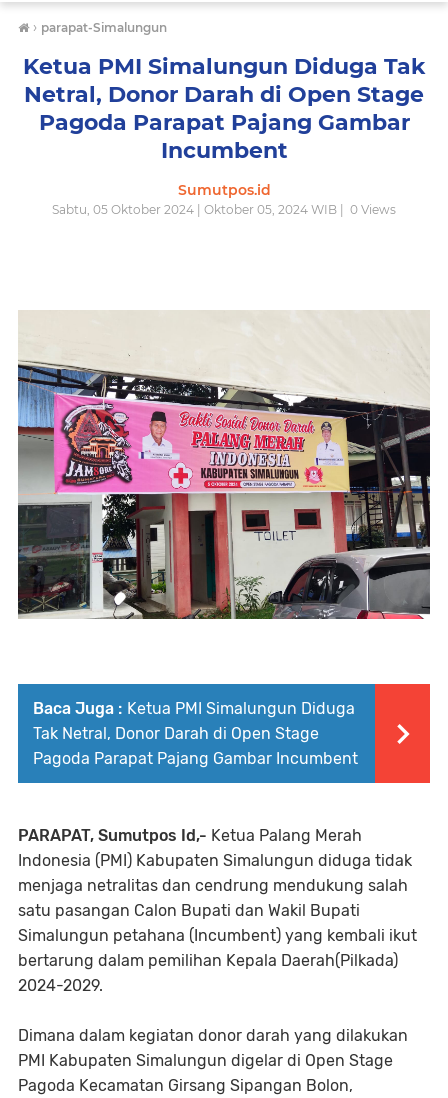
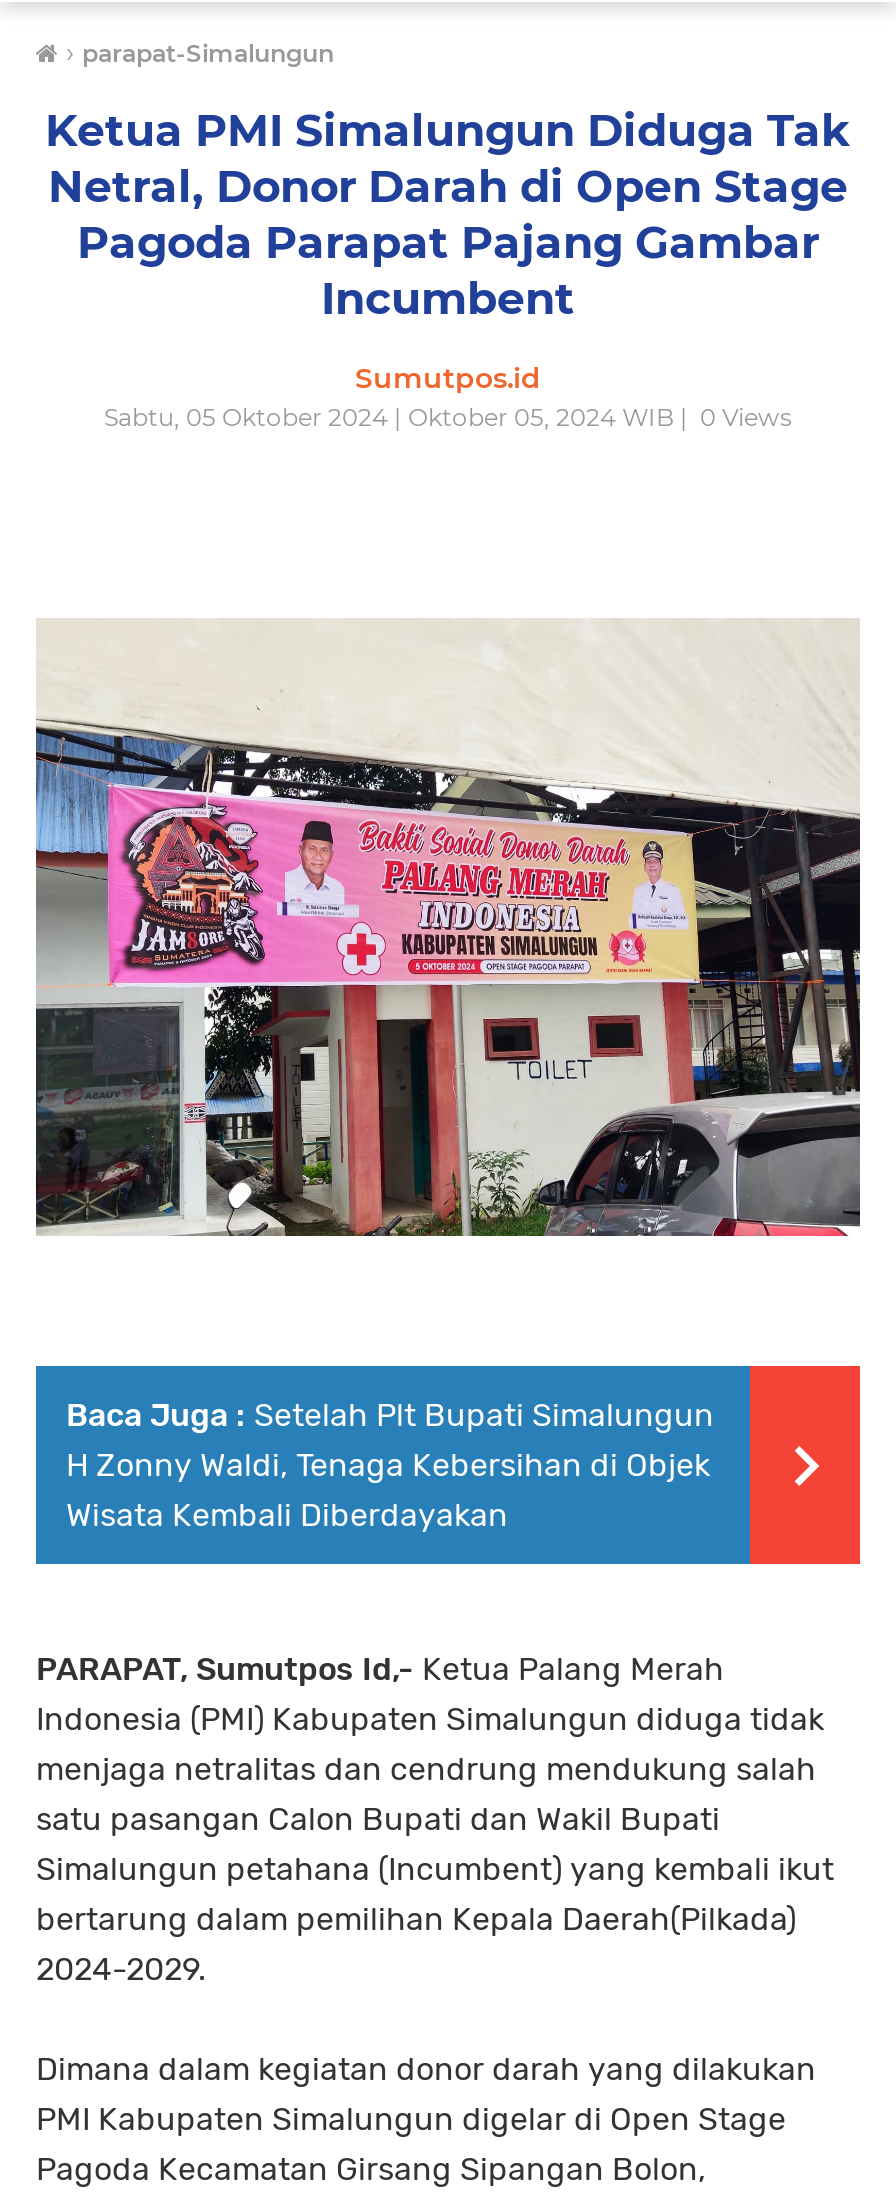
- Baca Juga : Ketua PMI Simalungun Diduga
- Tak Netral, Donor Darah di Open Stage
- Pagoda Parapat Pajang Gambar Incumbent
+ Baca Juga : Setelah Plt Bupati Simalungun
+ H Zonny Waldi, Tenaga Kebersihan di Objek
+ Wisata Kembali Diberdayakan
